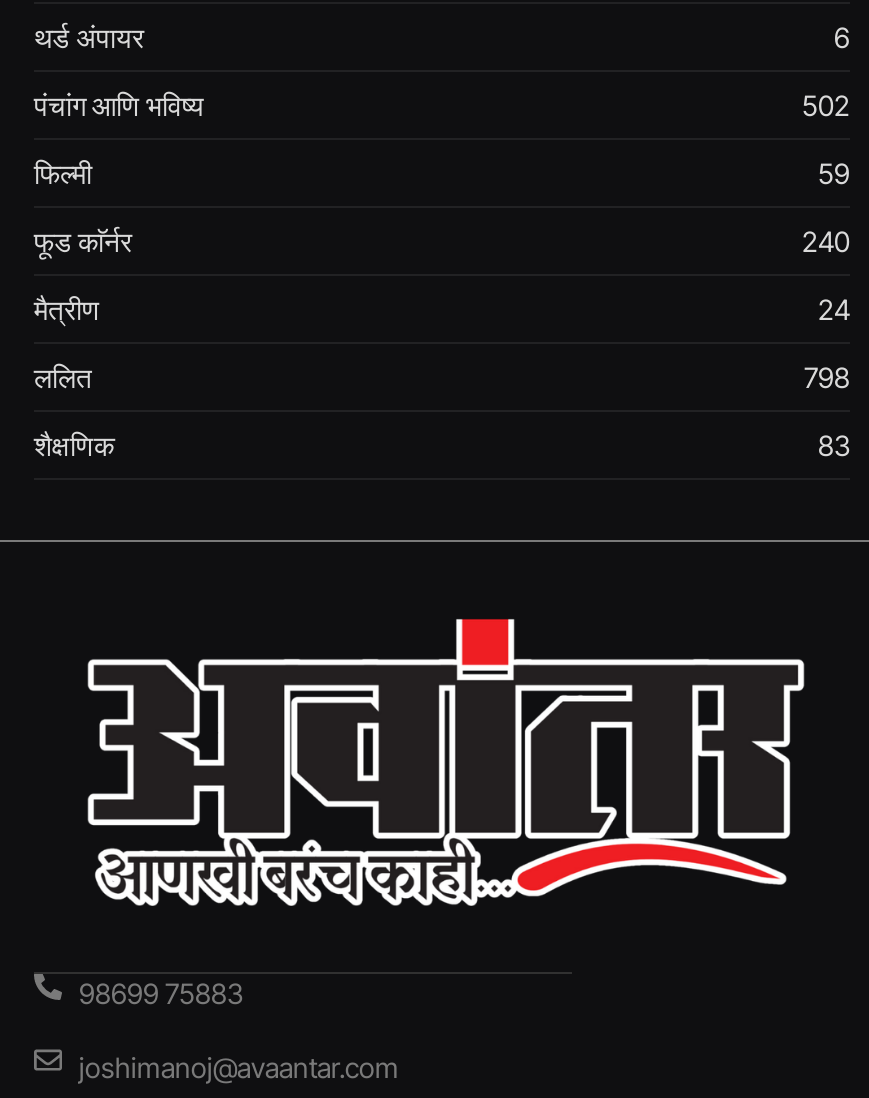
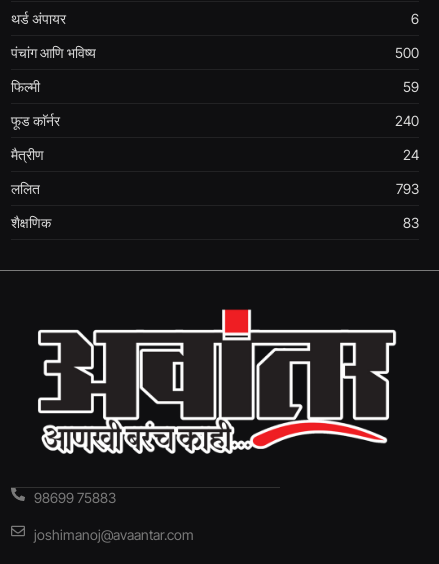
- 502
+ 500

- 798
+ 793
